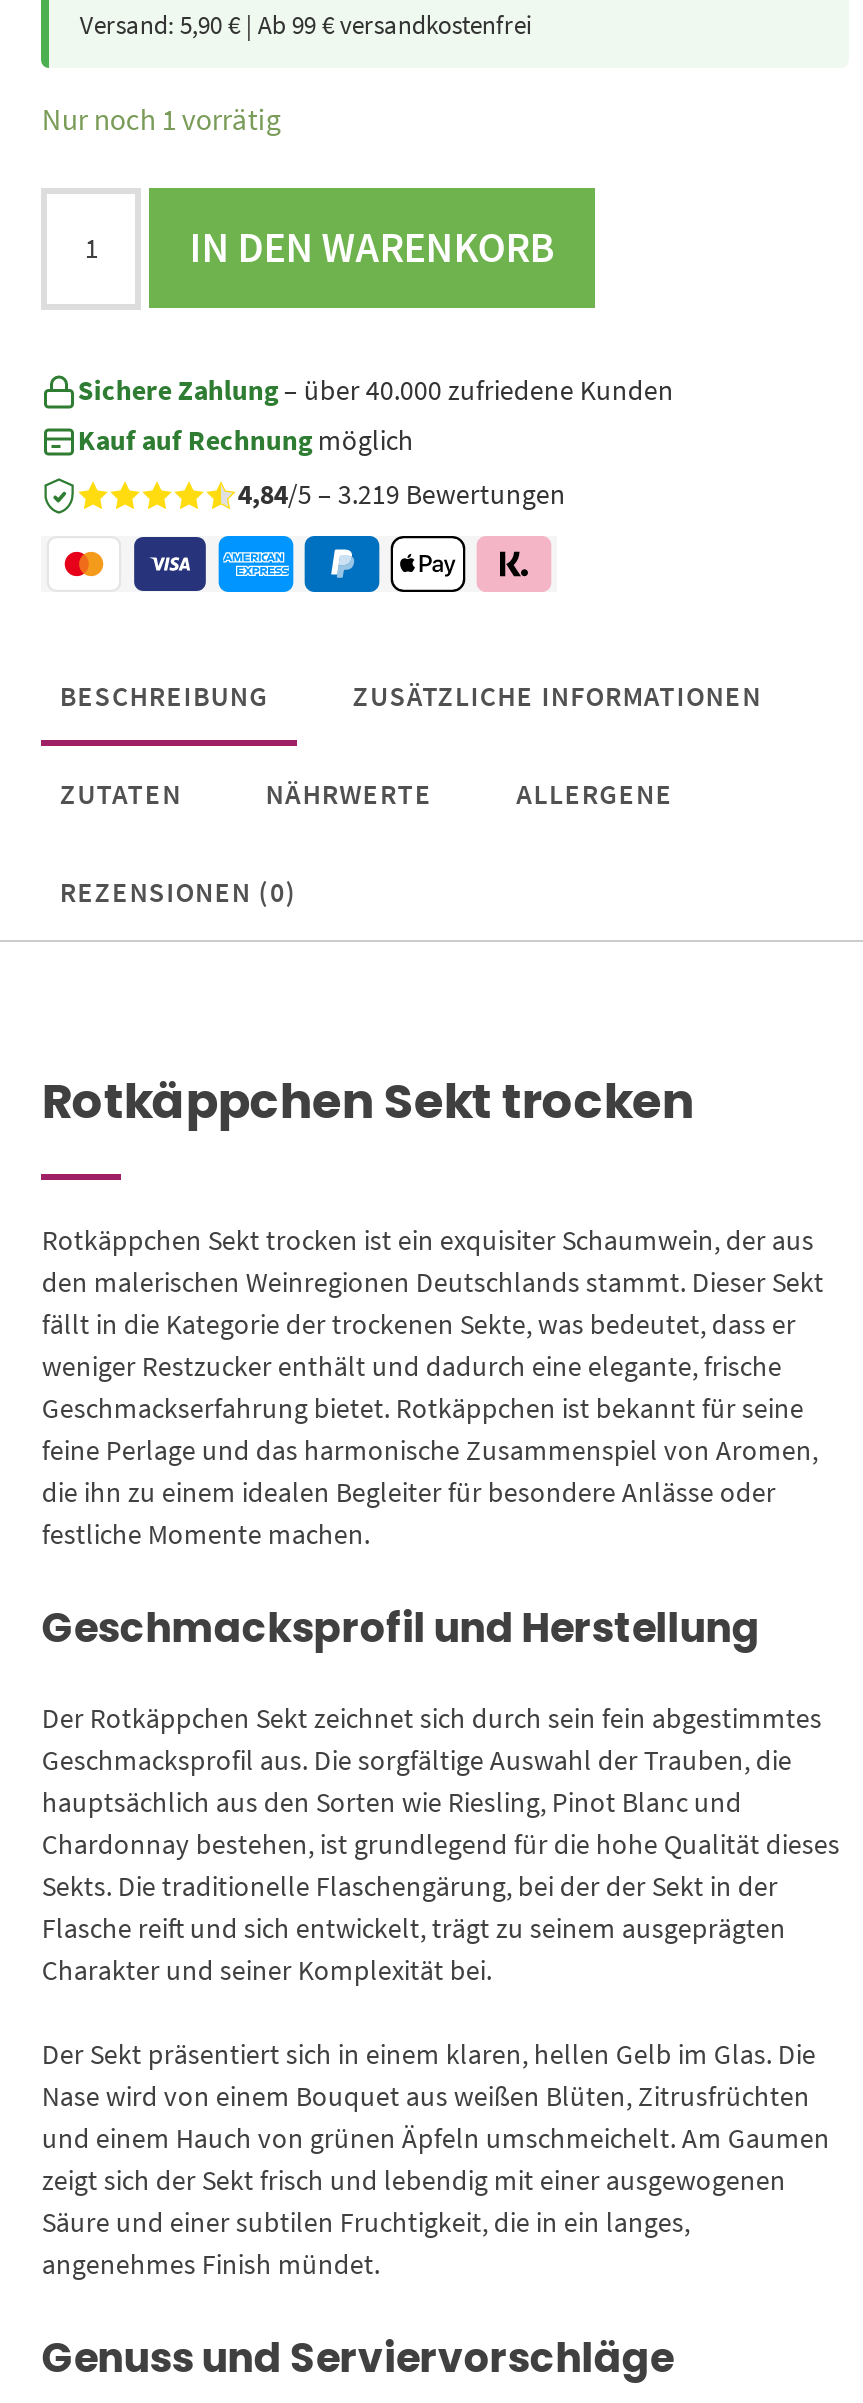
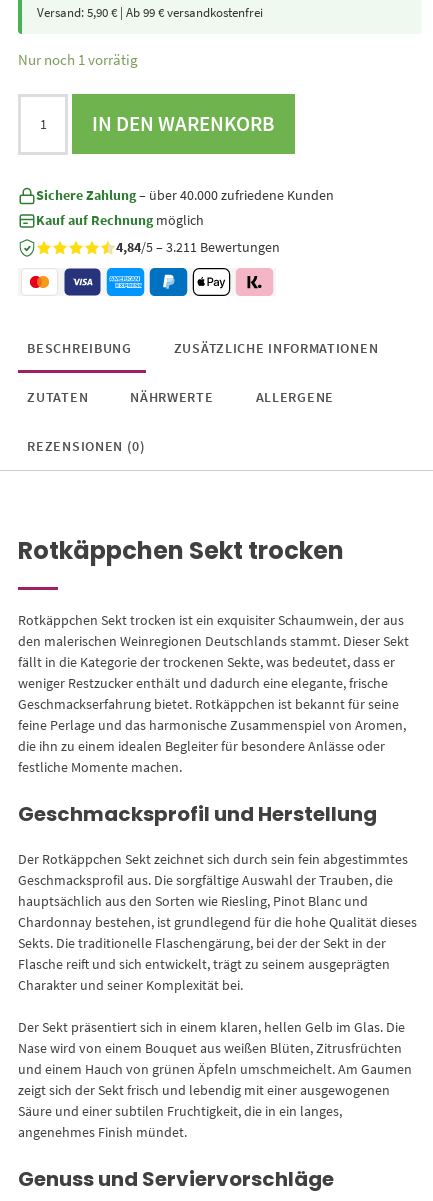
- 4,84/5 – 3.219 Bewertungen
+ 4,84/5 – 3.211 Bewertungen
